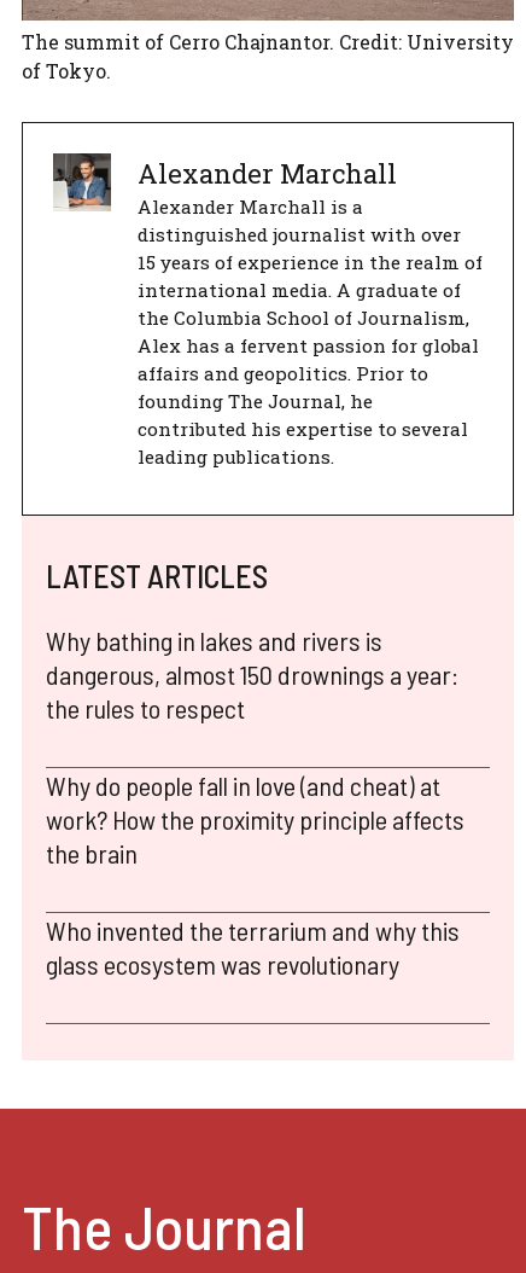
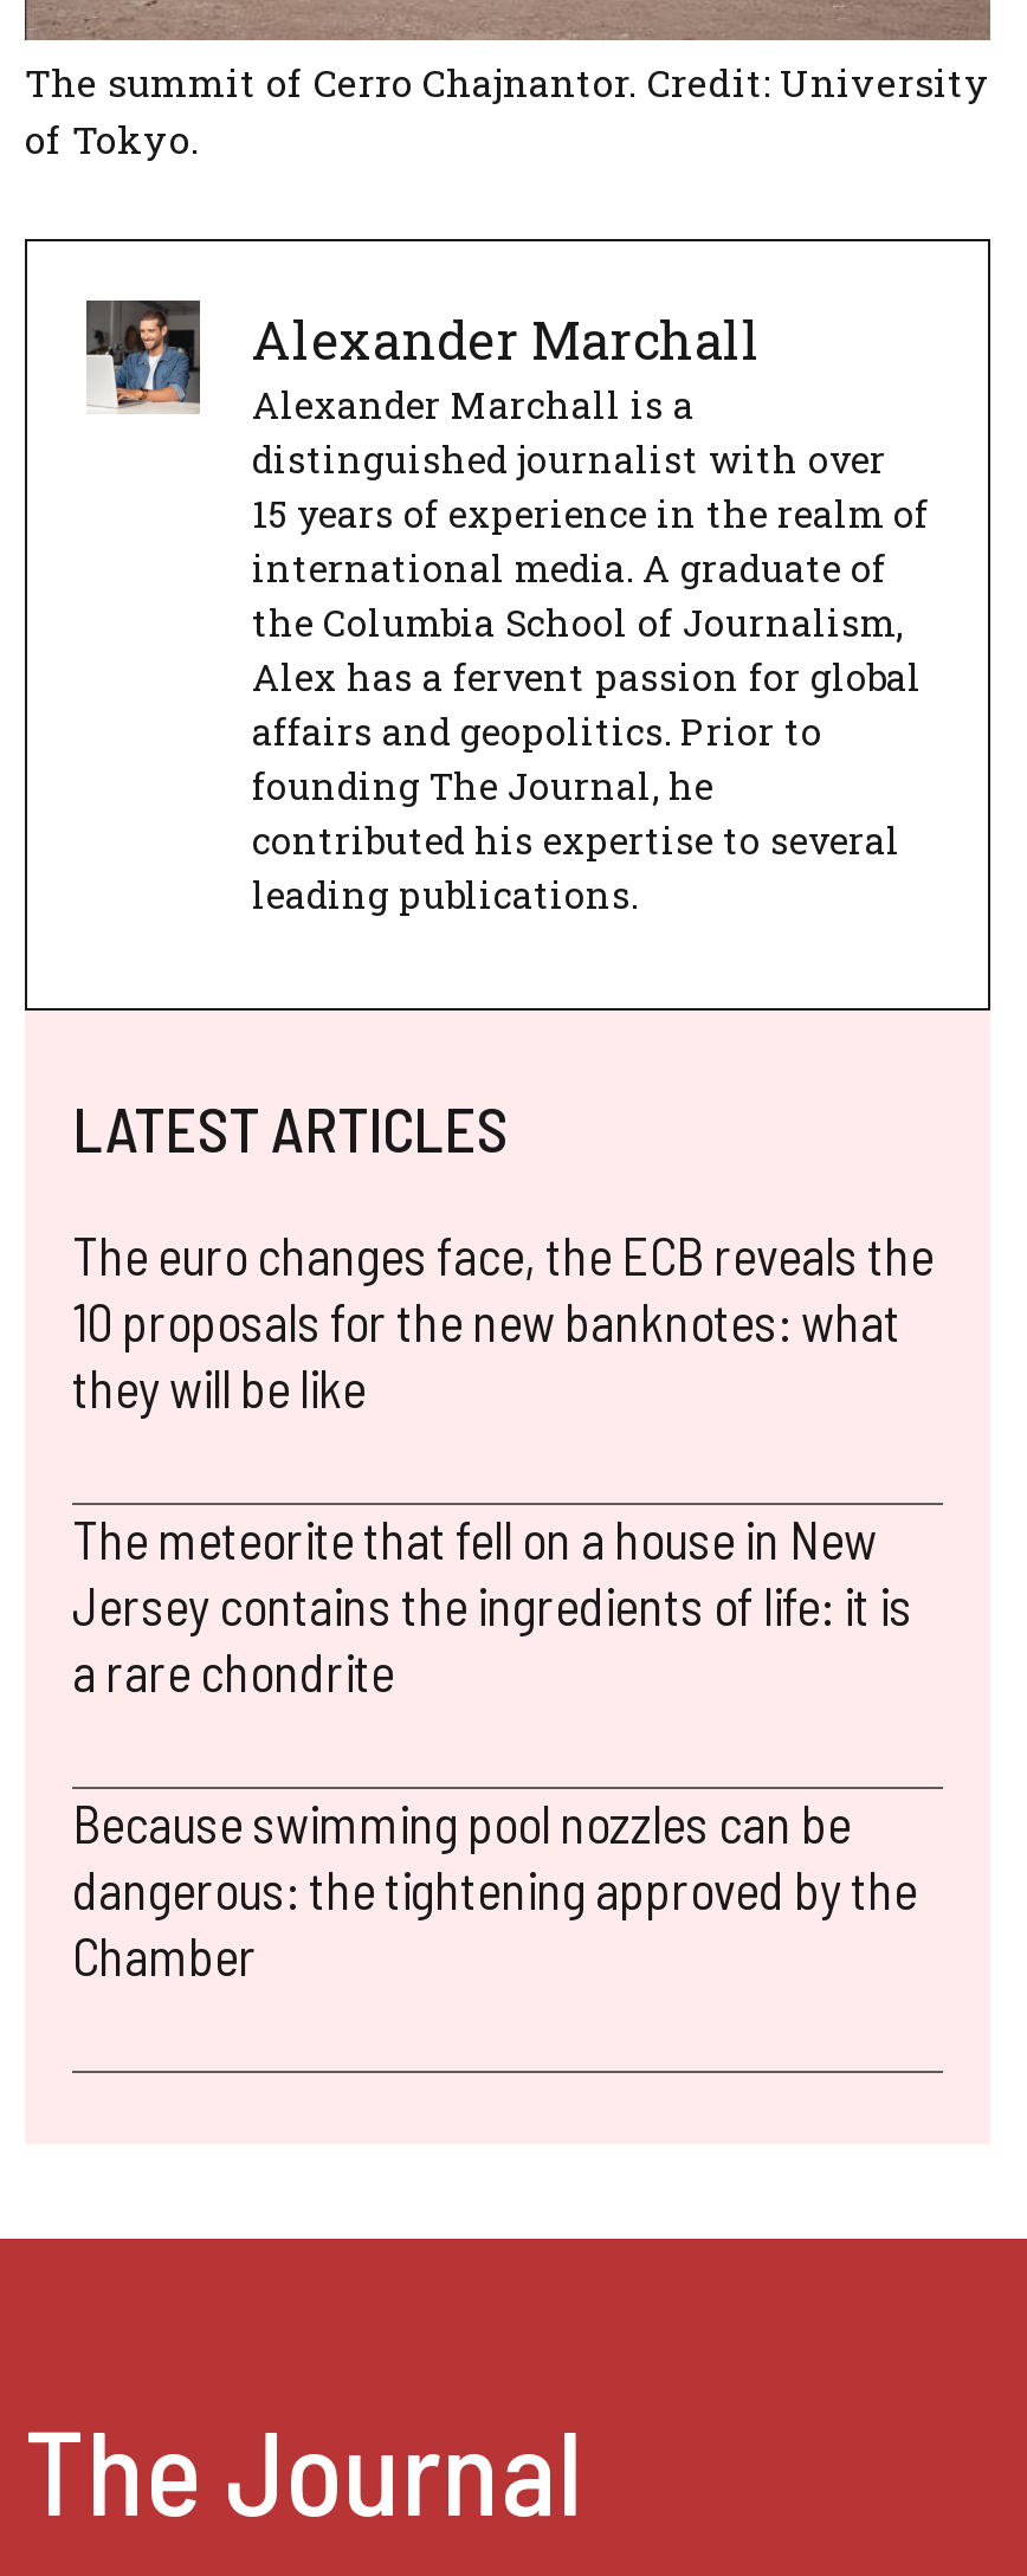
- Why bathing in lakes and rivers is
- dangerous, almost 150 drownings a year:
- the rules to respect
+ The euro changes face, the ECB reveals the
+ 10 proposals for the new banknotes: what
+ they will be like

- Why do people fall in love (and cheat) at
- work? How the proximity principle affects
- the brain
+ The meteorite that fell on a house in New
+ Jersey contains the ingredients of life: it is
+ a rare chondrite

- Who invented the terrarium and why this
- glass ecosystem was revolutionary
+ Because swimming pool nozzles can be
+ dangerous: the tightening approved by the
+ Chamber
